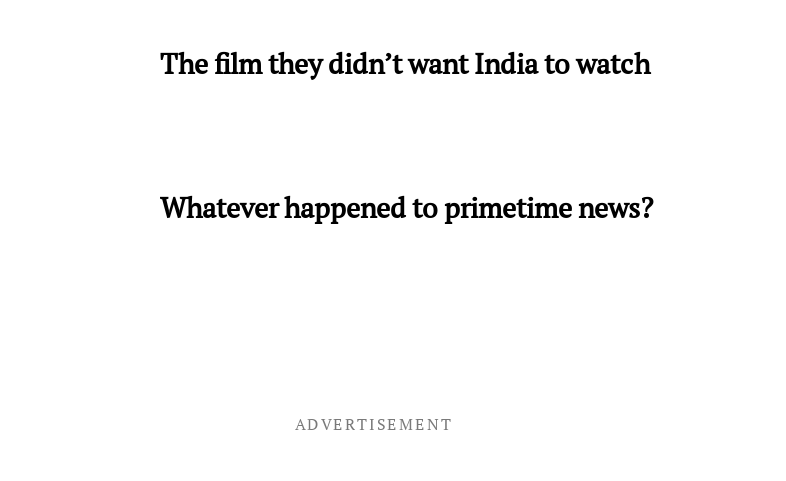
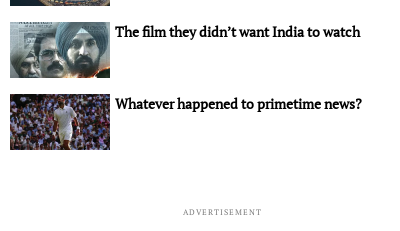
+ [image]

+ [image]
